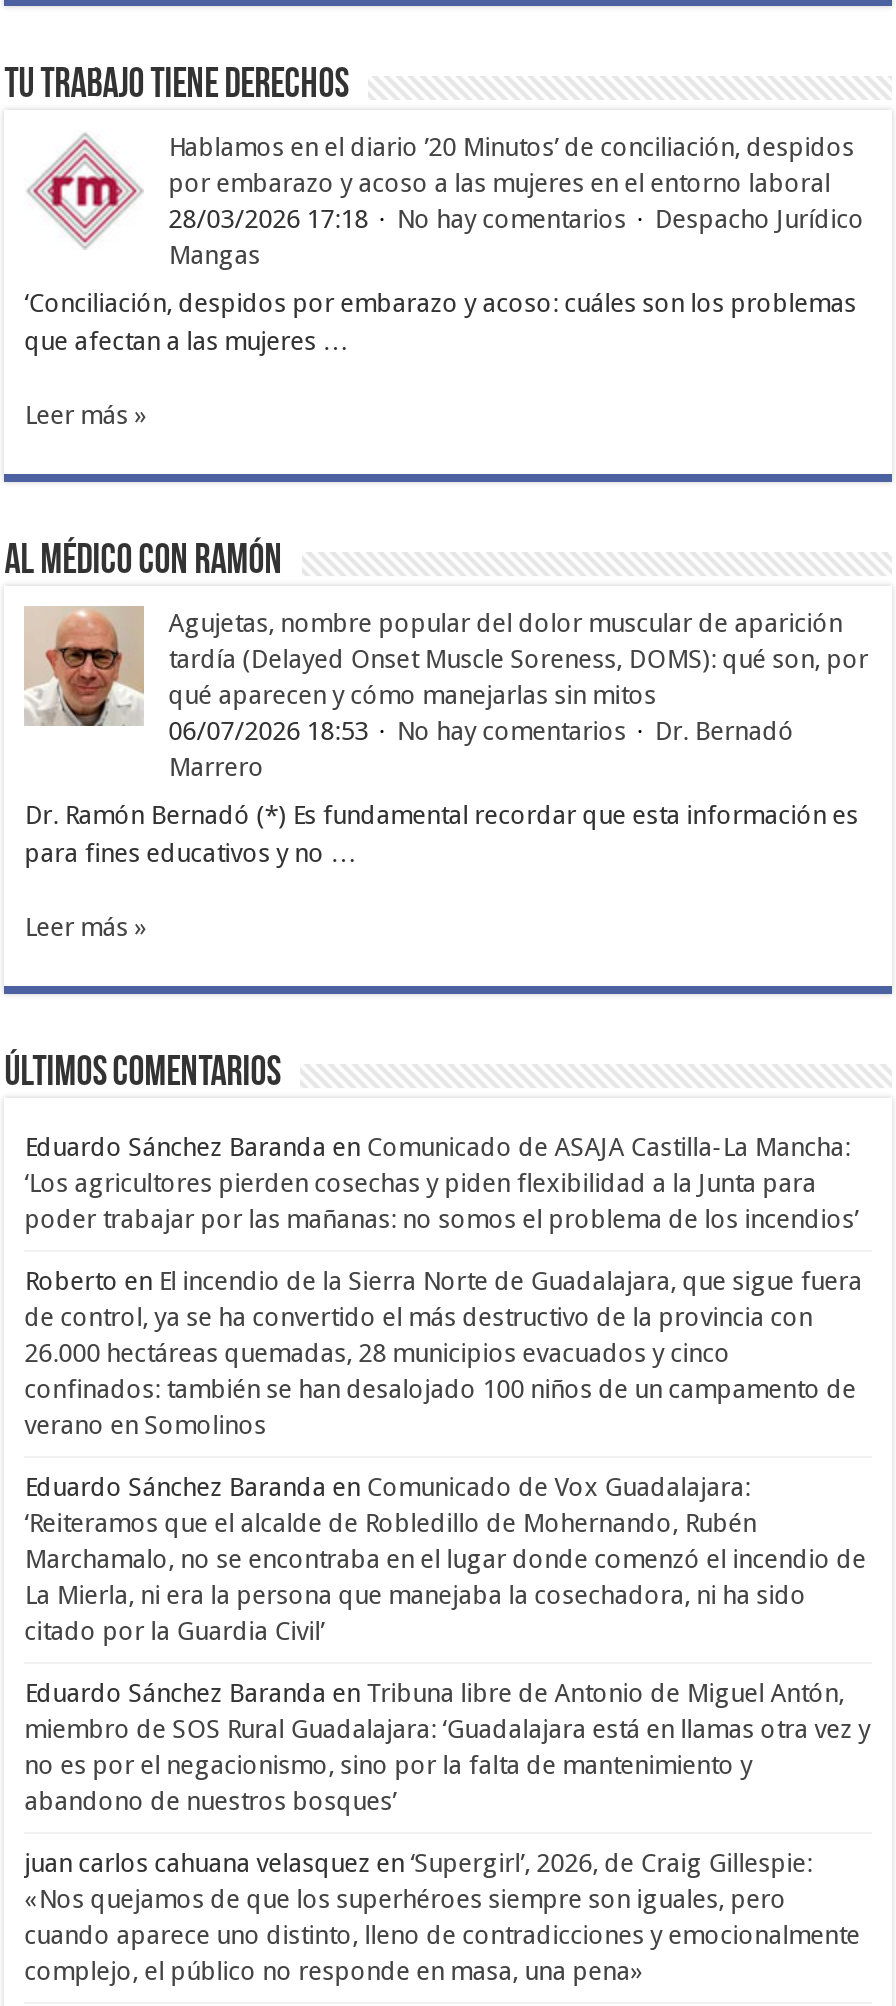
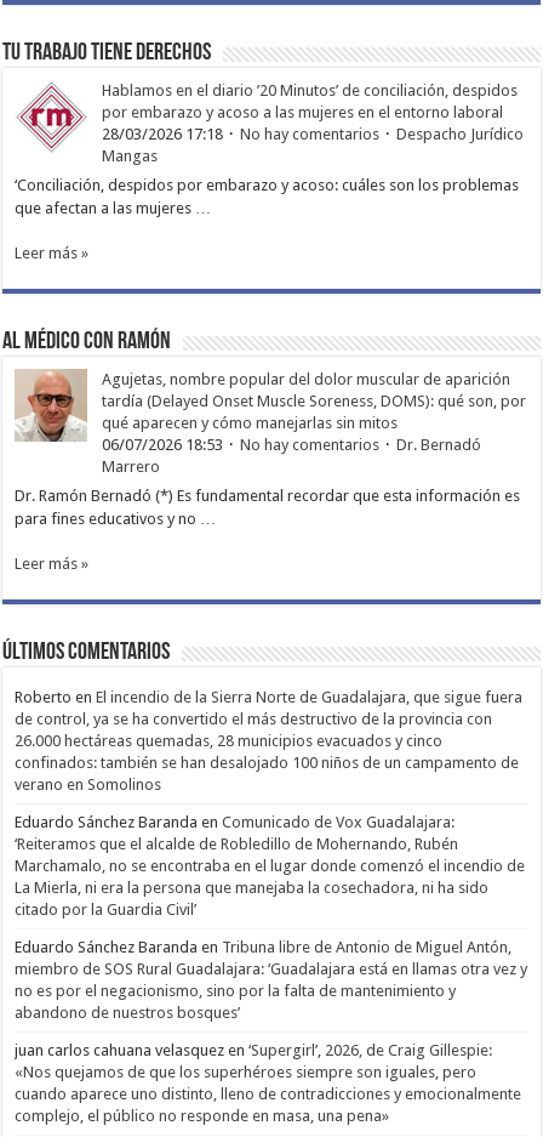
- Eduardo Sánchez Baranda en Comunicado de ASAJA Castilla-La Mancha:
- ‘Los agricultores pierden cosechas y piden flexibilidad a la Junta para
- poder trabajar por las mañanas: no somos el problema de los incendios’
